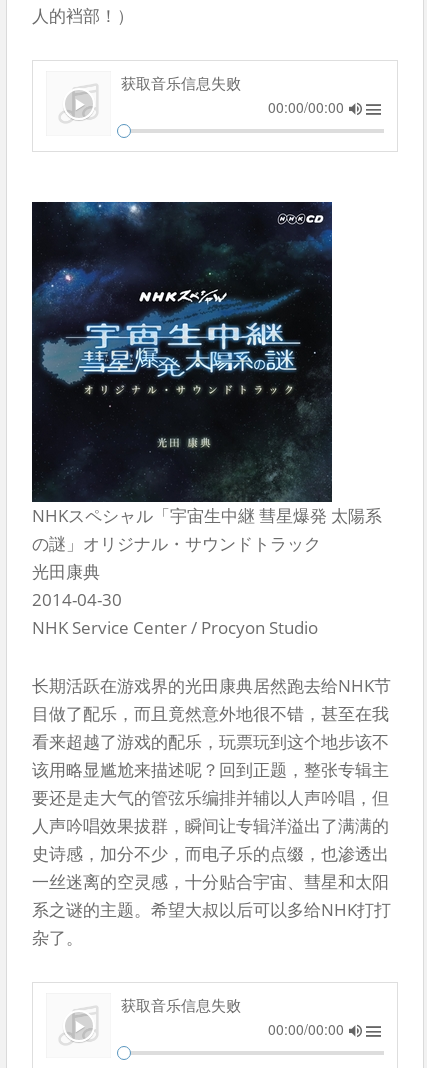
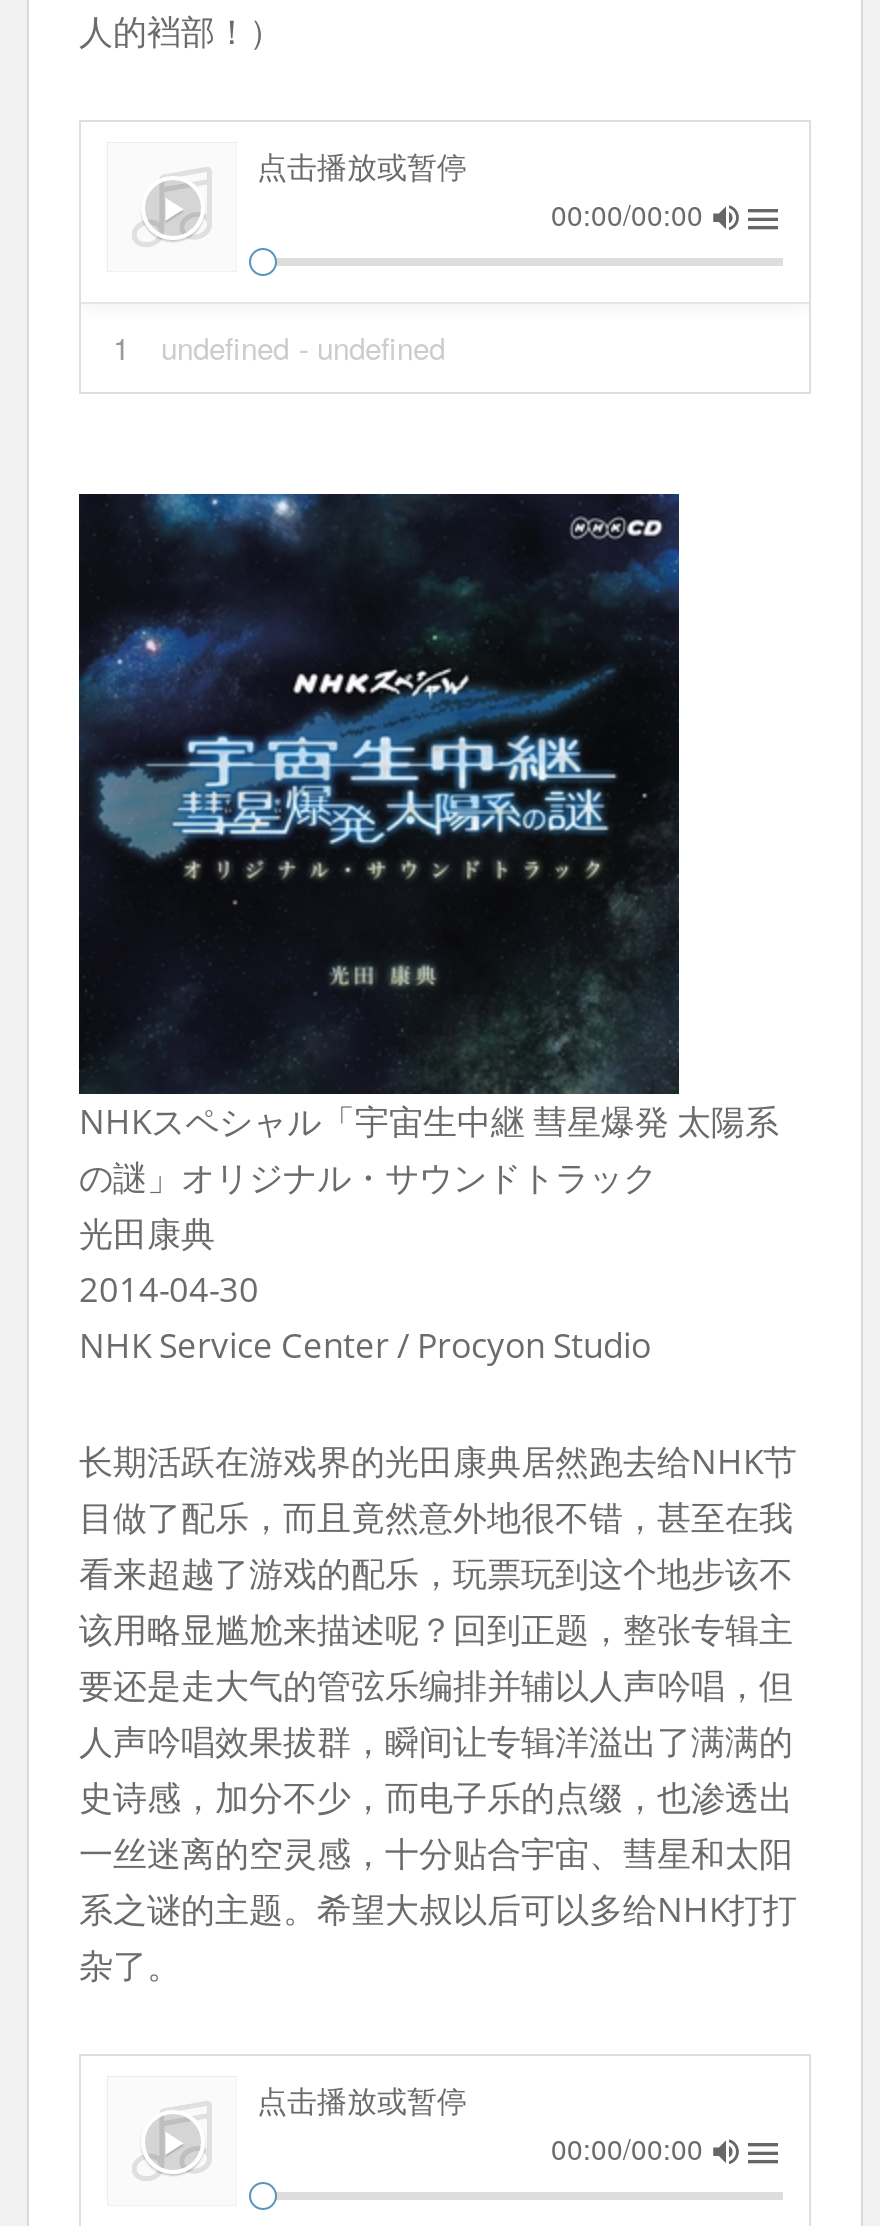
- 获取音乐信息失败
+ 点击播放或暂停

+ 1
+ undefined - undefined

- 获取音乐信息失败
+ 点击播放或暂停
